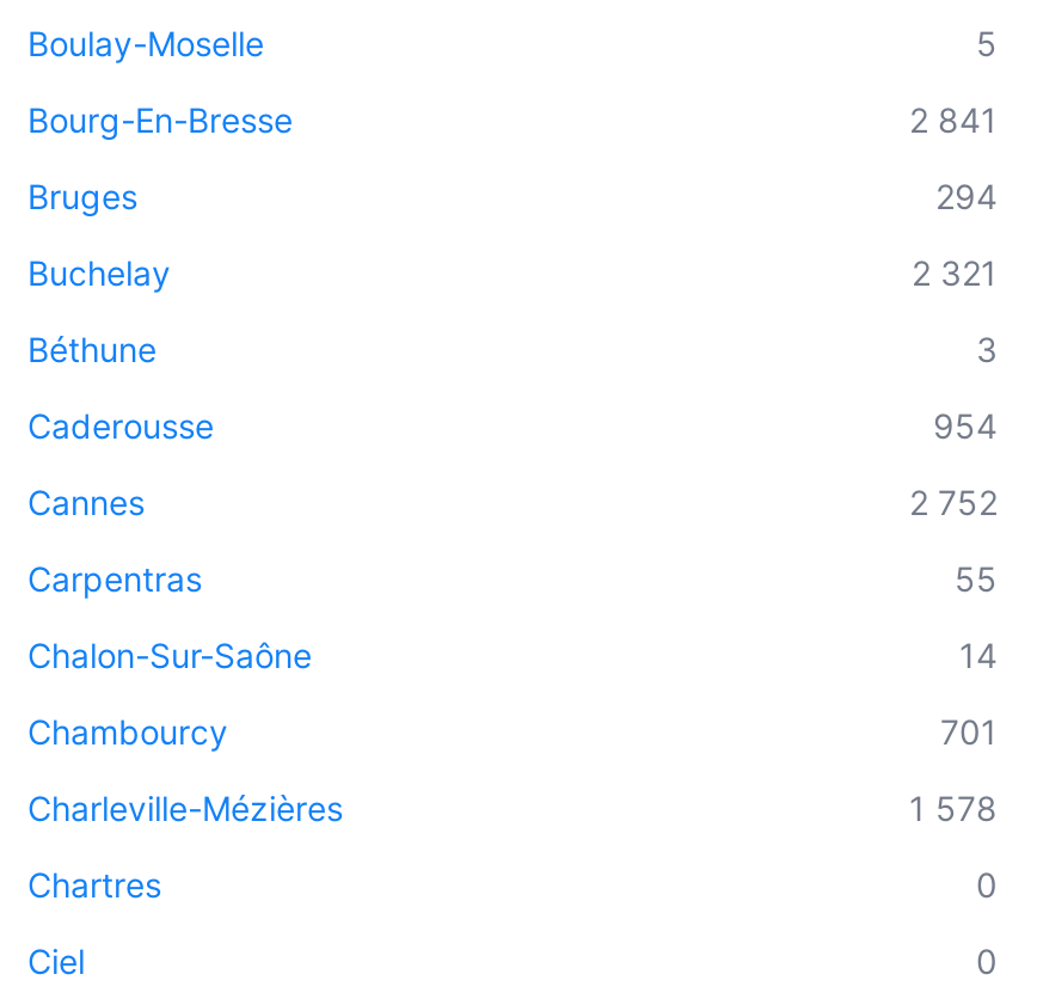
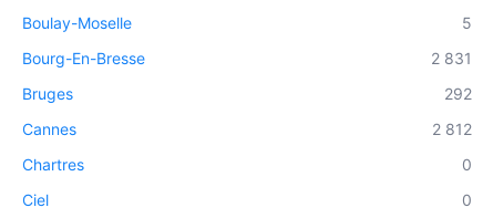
- 2 841
+ 2 831

- 294
- Buchelay
- 2 321
- Béthune
- 3
- Caderousse
- 954
+ 292

- 2 752
- Carpentras
- 55
- Chalon-Sur-Saône
- 14
- Chambourcy
- 701
- Charleville-Mézières
- 1 578
+ 2 812
